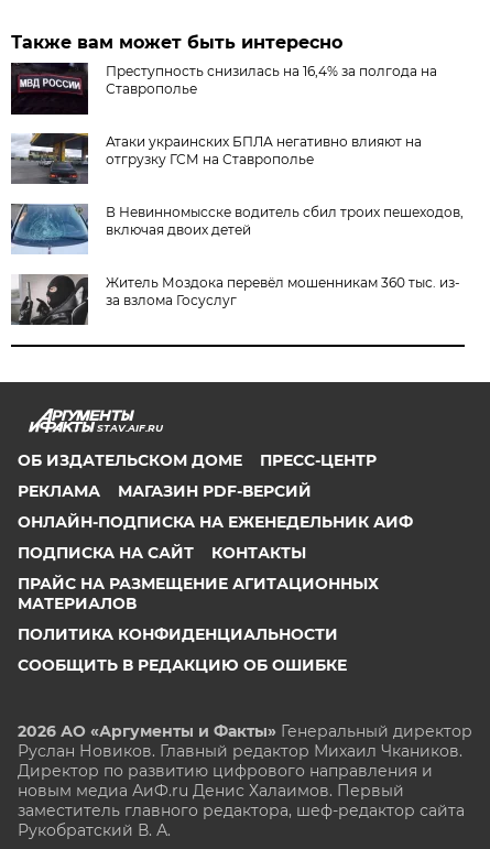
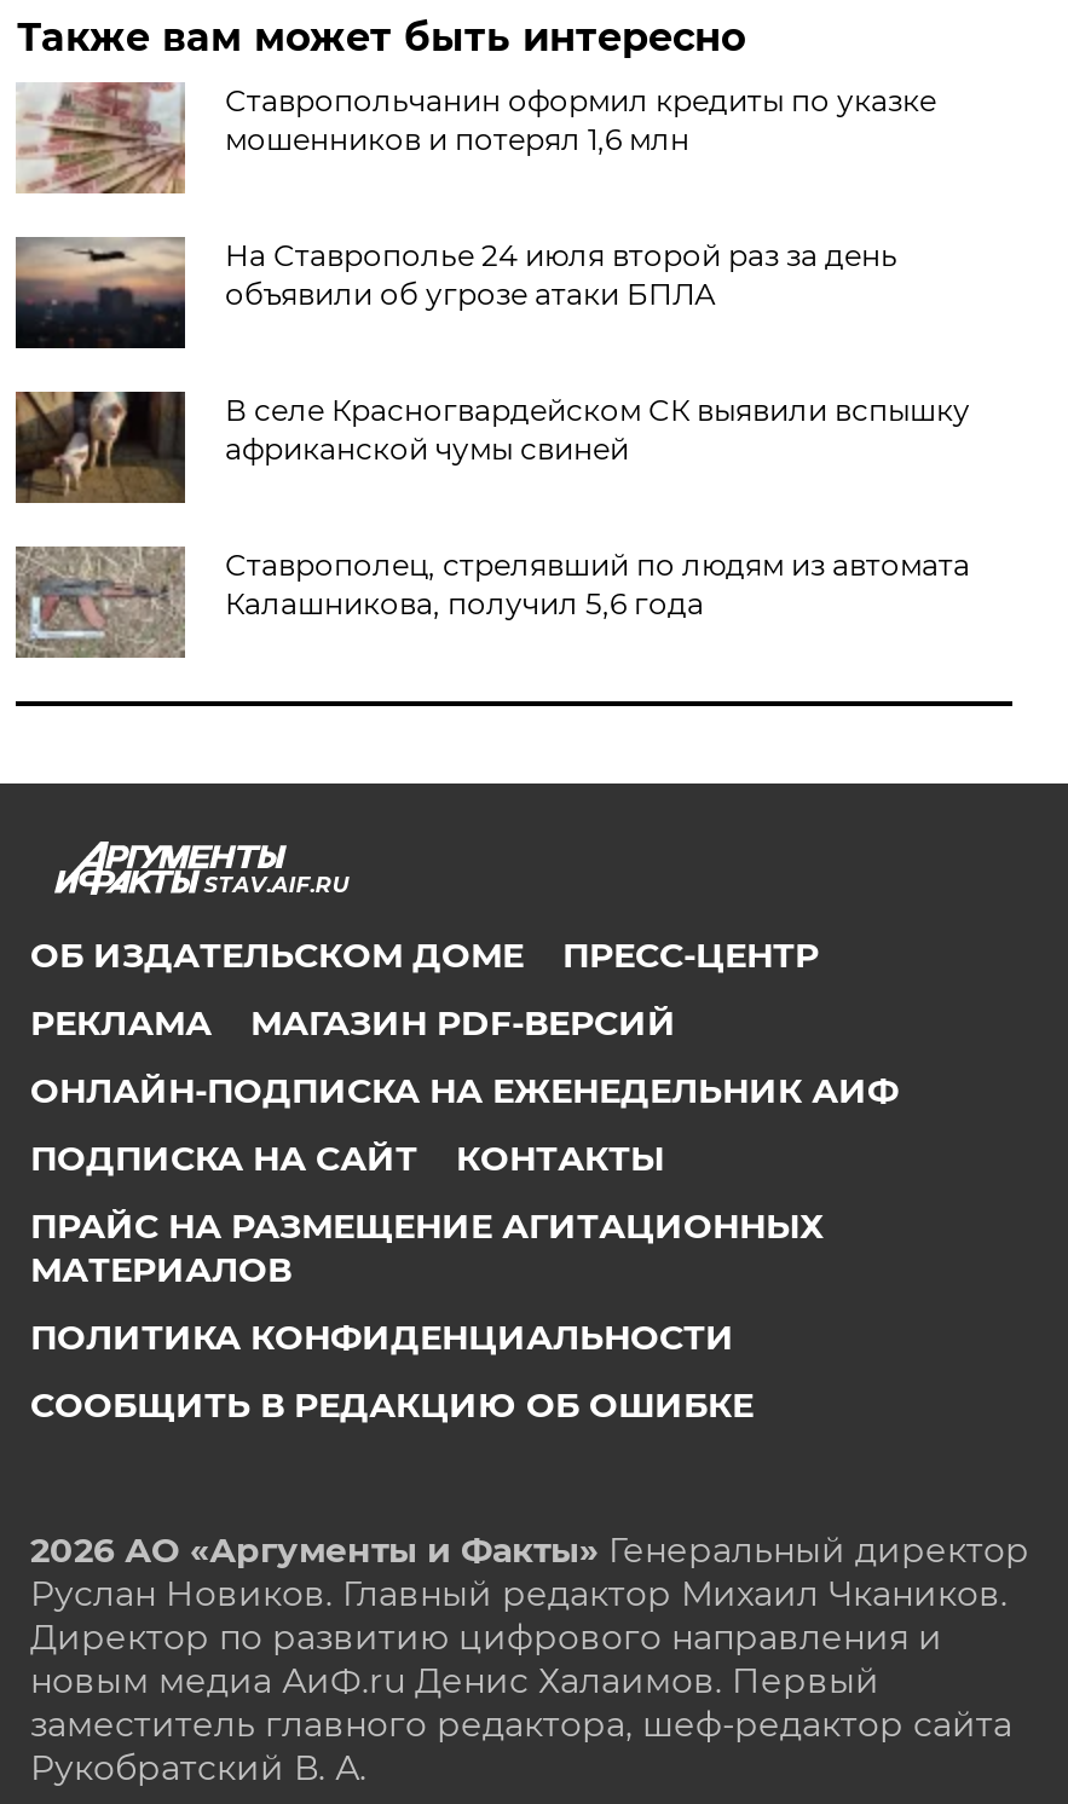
- [image]
- Преступность снизилась на 16,4% за полгода на
- Ставрополье
+ [image]
+ Ставропольчанин оформил кредиты по указке
+ мошенников и потерял 1,6 млн

- [image]
- Атаки украинских БПЛА негативно влияют на
- отгрузку ГСМ на Ставрополье
+ [image]
+ На Ставрополье 24 июля второй раз за день
+ объявили об угрозе атаки БПЛА

- [image]
- В Невинномысске водитель сбил троих пешеходов,
- включая двоих детей
+ [image]
+ В селе Красногвардейском СК выявили вспышку
+ африканской чумы свиней

- [image]
- Житель Моздока перевёл мошенникам 360 тыс. из-
- за взлома Госуслуг
+ [image]
+ Ставрополец, стрелявший по людям из автомата
+ Калашникова, получил 5,6 года
